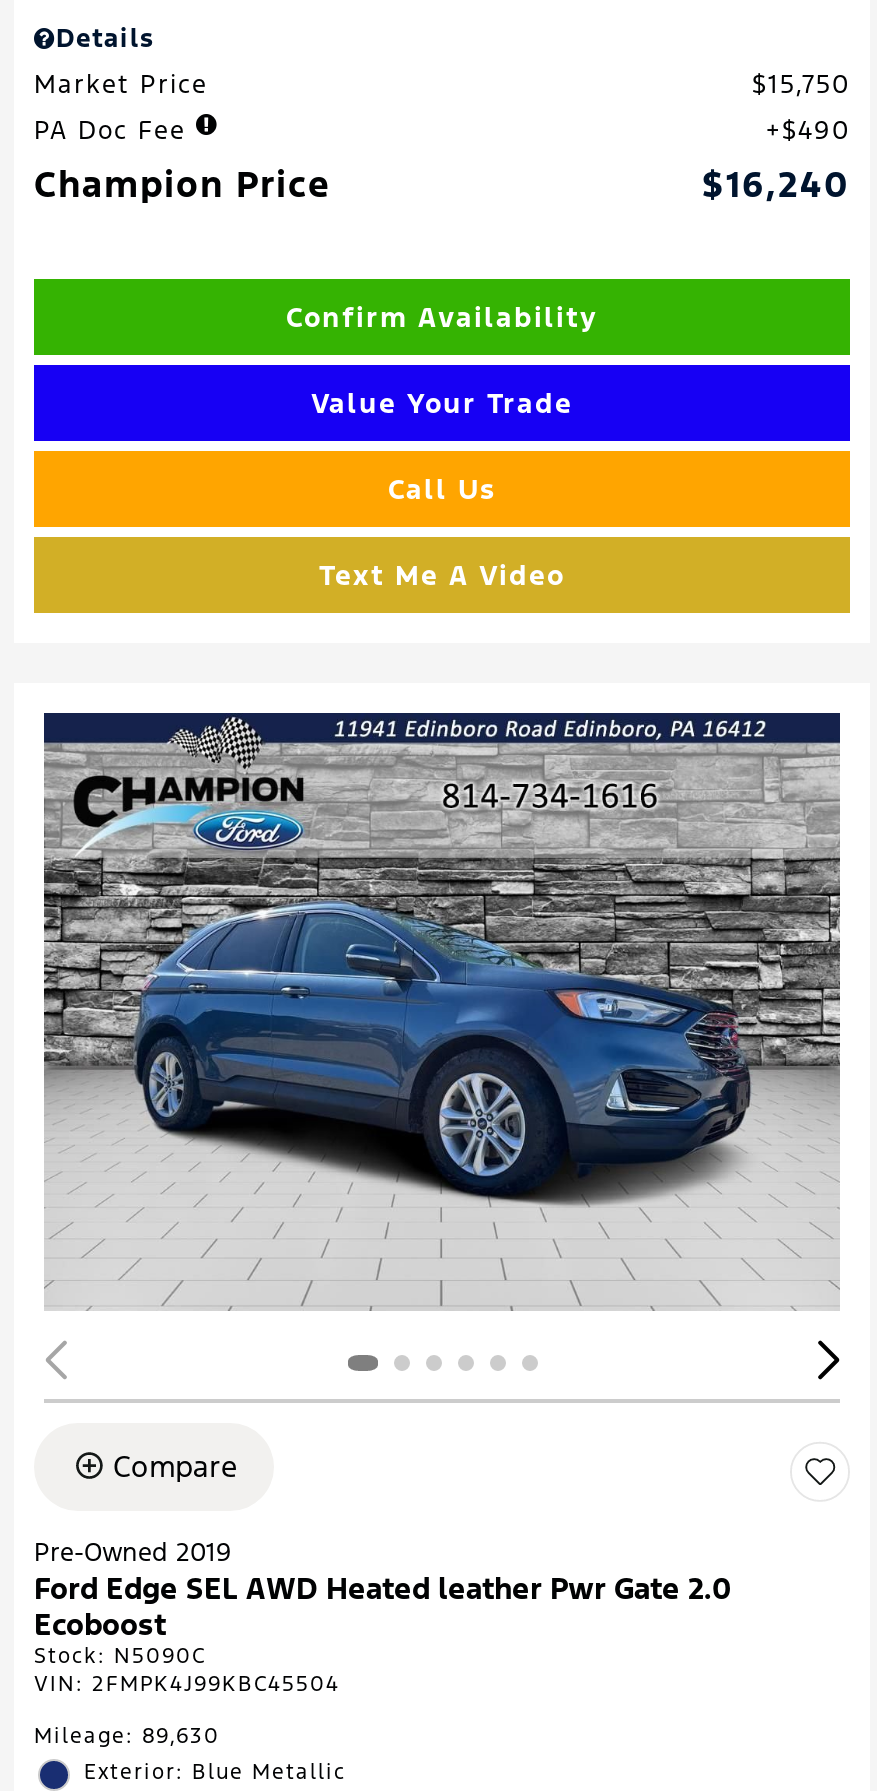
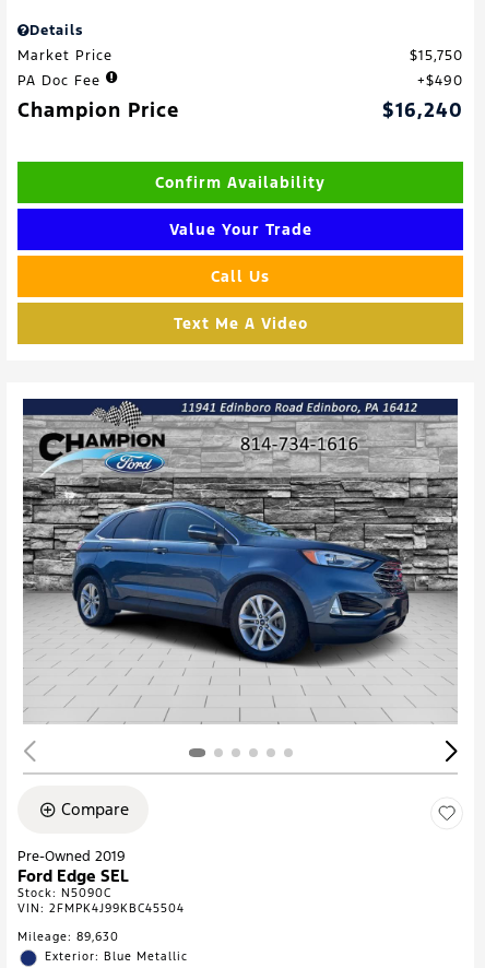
- Ford Edge SEL AWD Heated leather Pwr Gate 2.0
- Ecoboost
+ Ford Edge SEL
